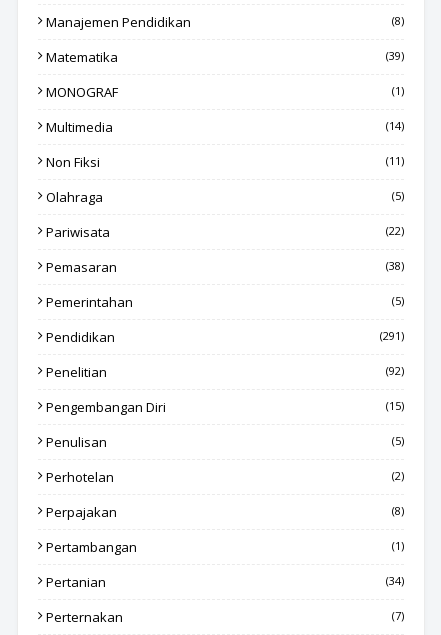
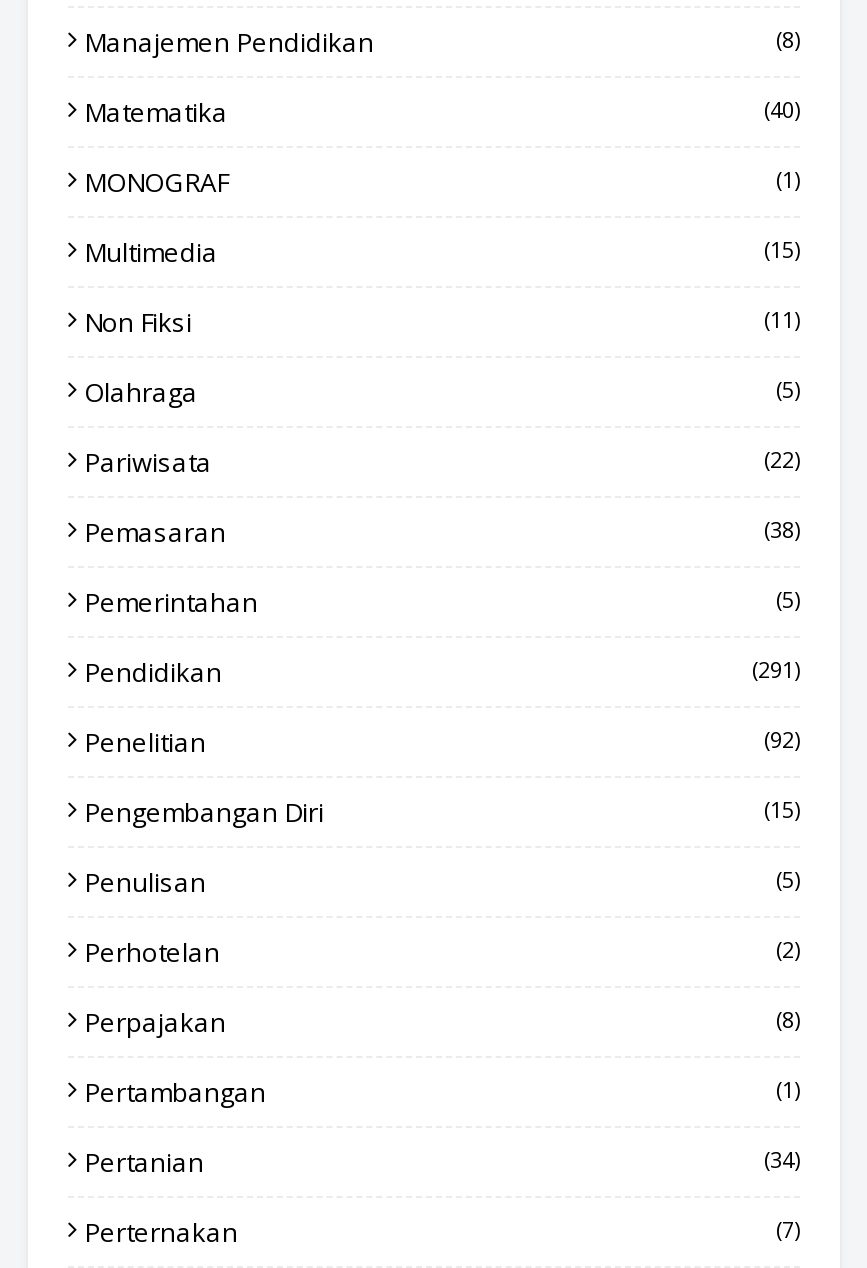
- (39)
+ (40)

- (14)
+ (15)
